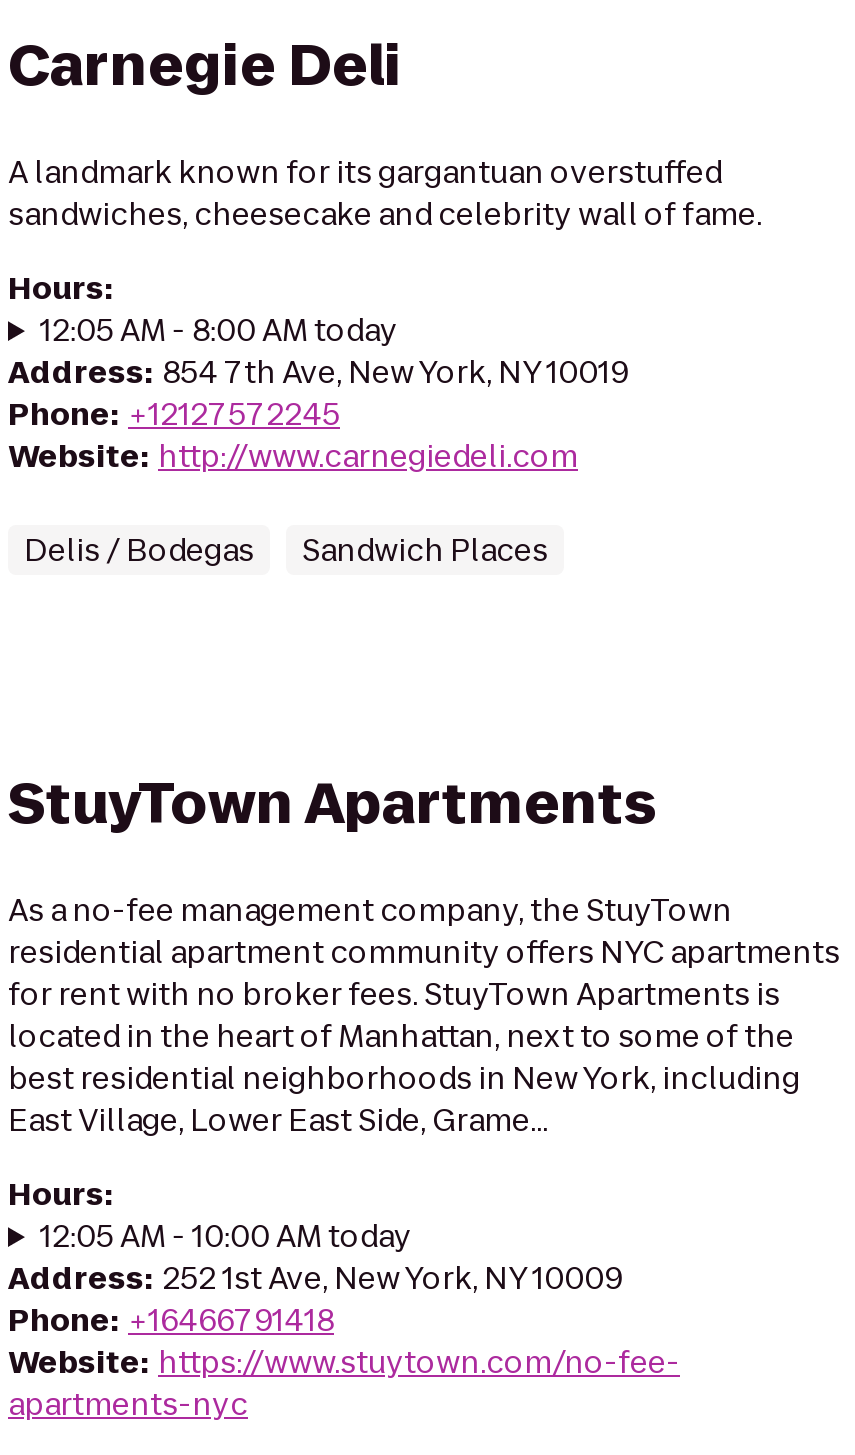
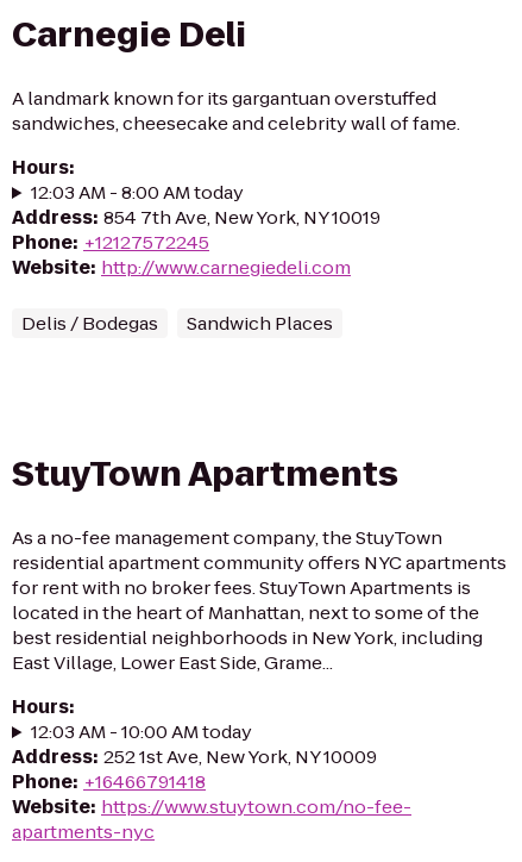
- 12:05 AM - 8:00 AM today
+ 12:03 AM - 8:00 AM today

- 12:05 AM - 10:00 AM today
+ 12:03 AM - 10:00 AM today
